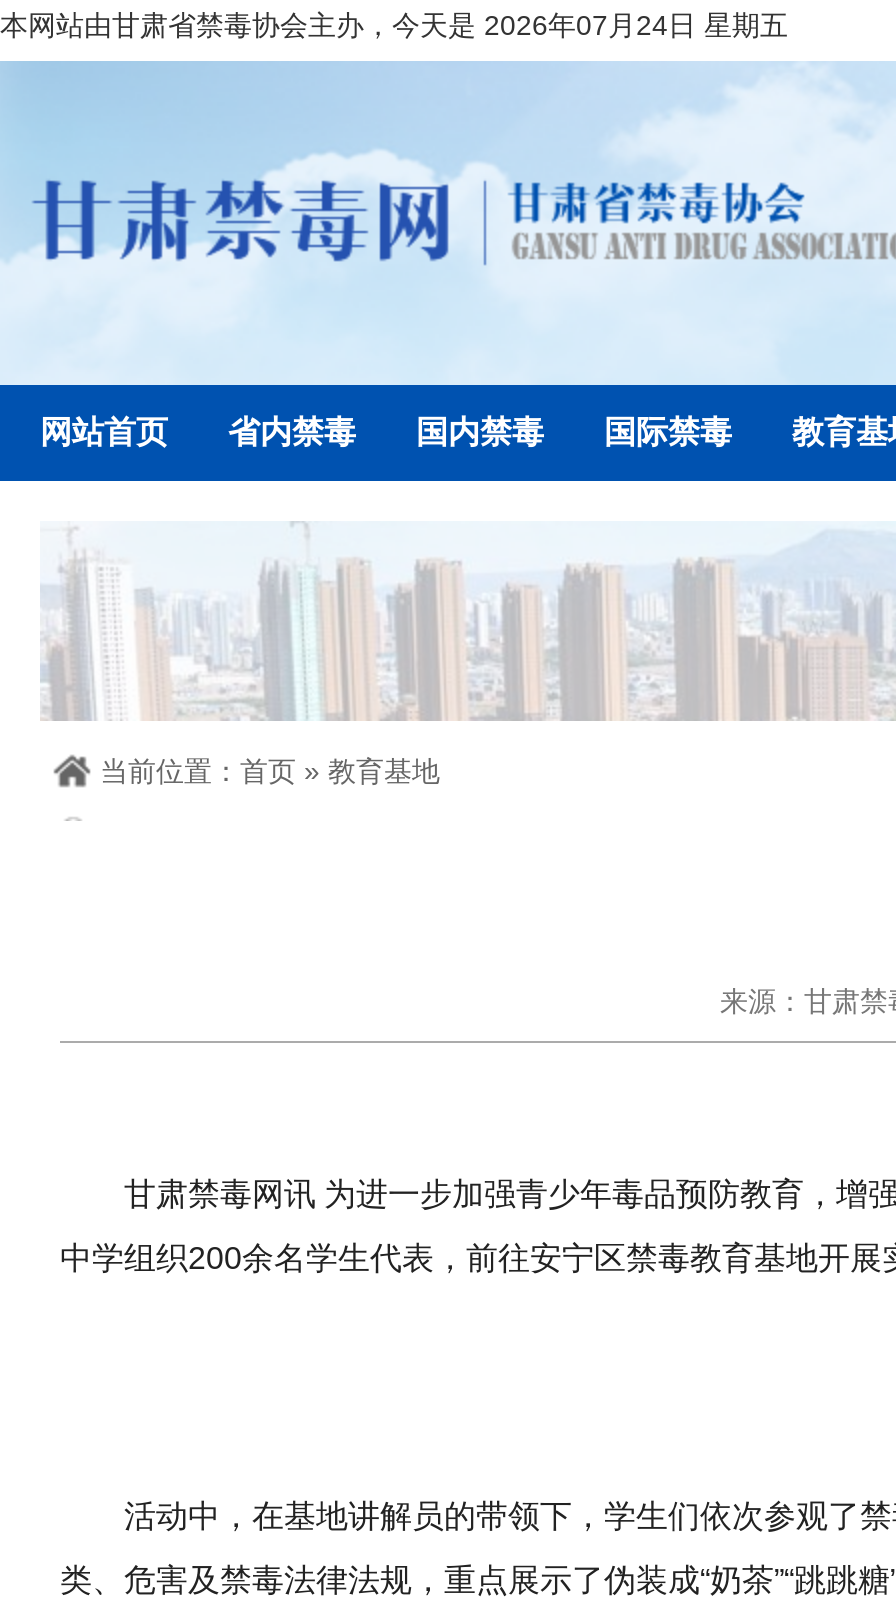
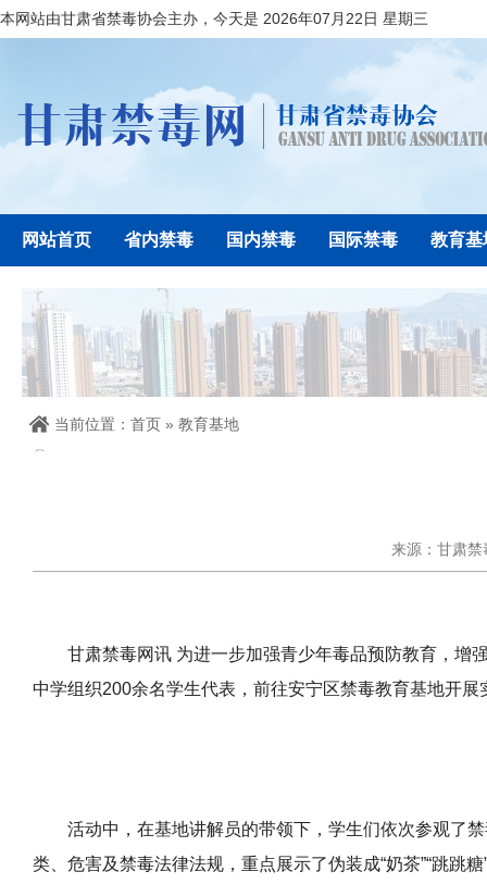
- 本网站由甘肃省禁毒协会主办，今天是 2026年07月24日 星期五
+ 本网站由甘肃省禁毒协会主办，今天是 2026年07月22日 星期三
